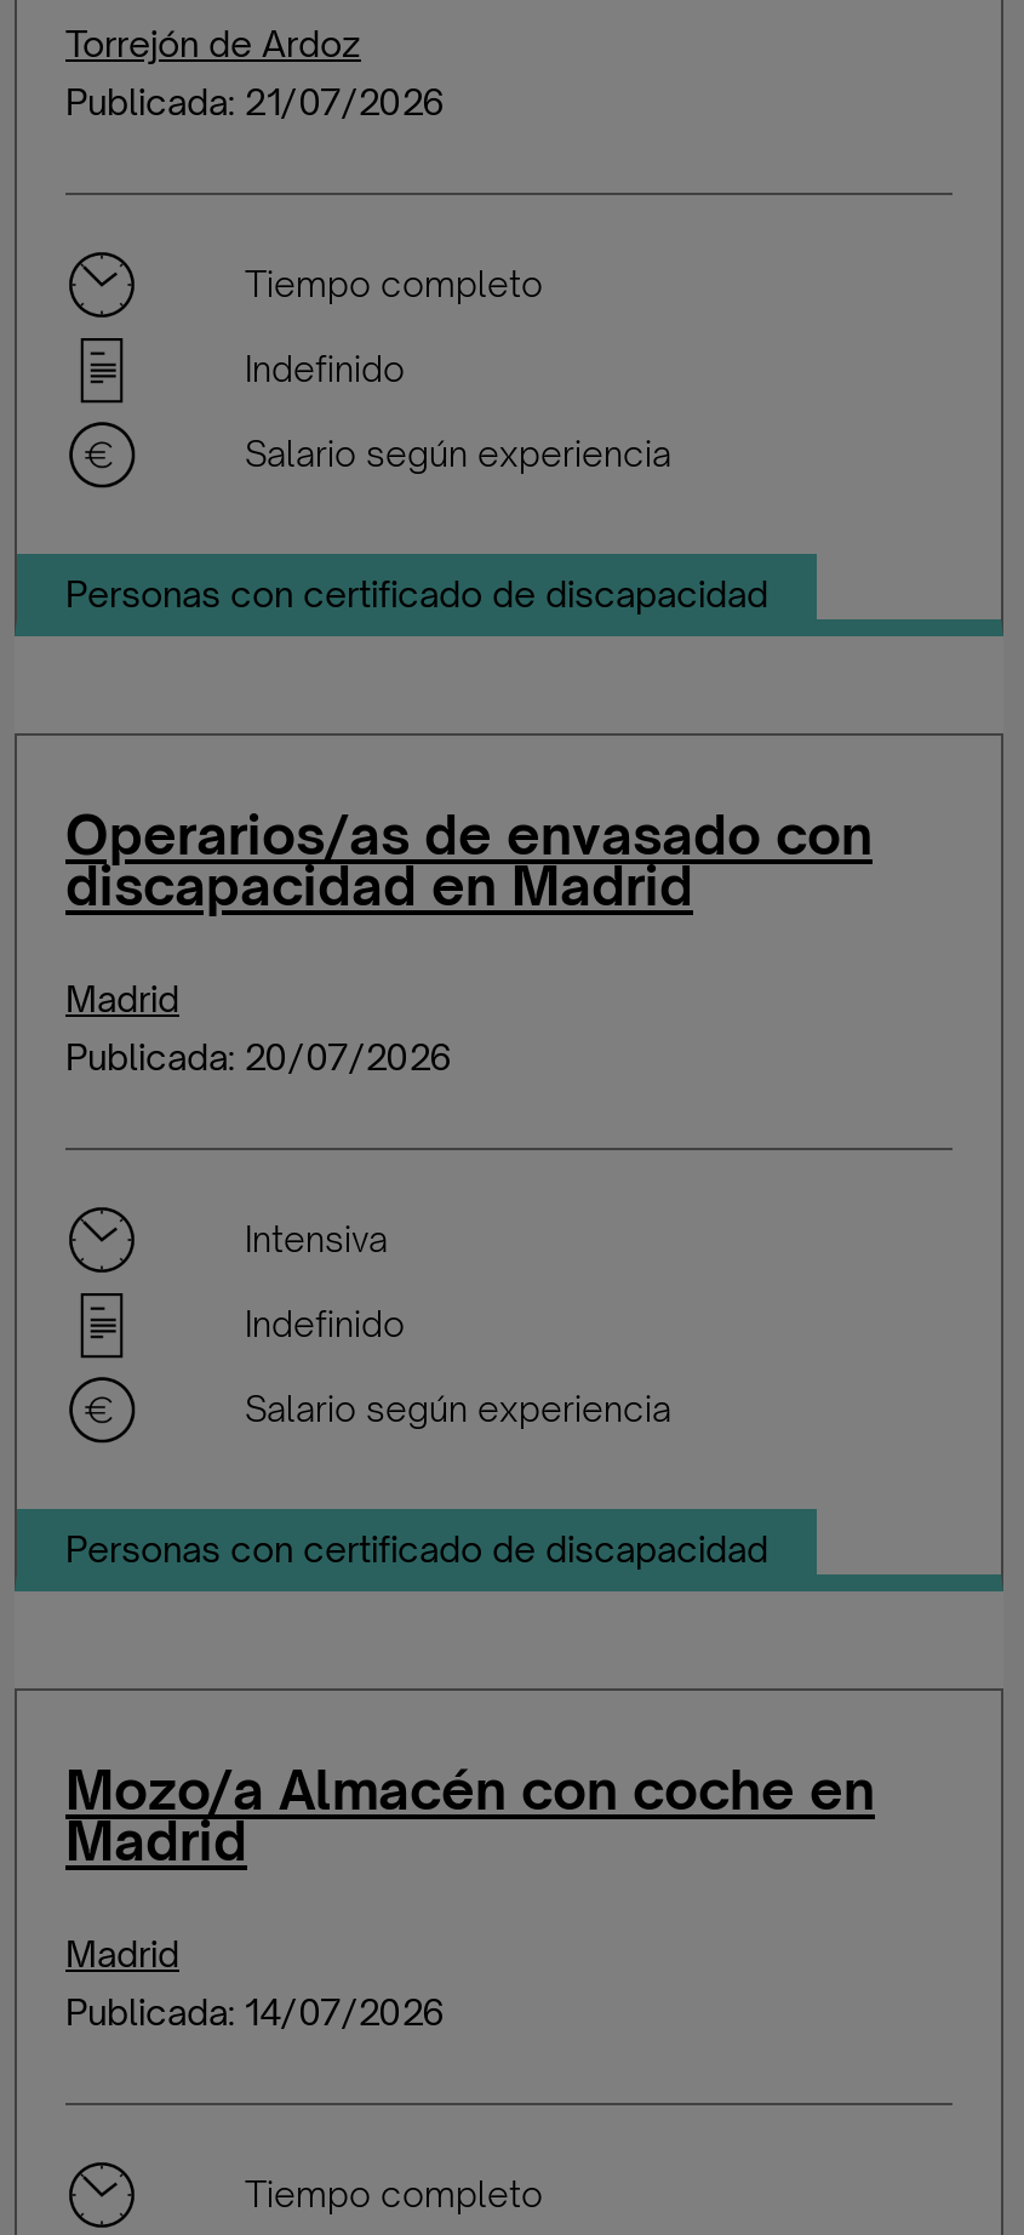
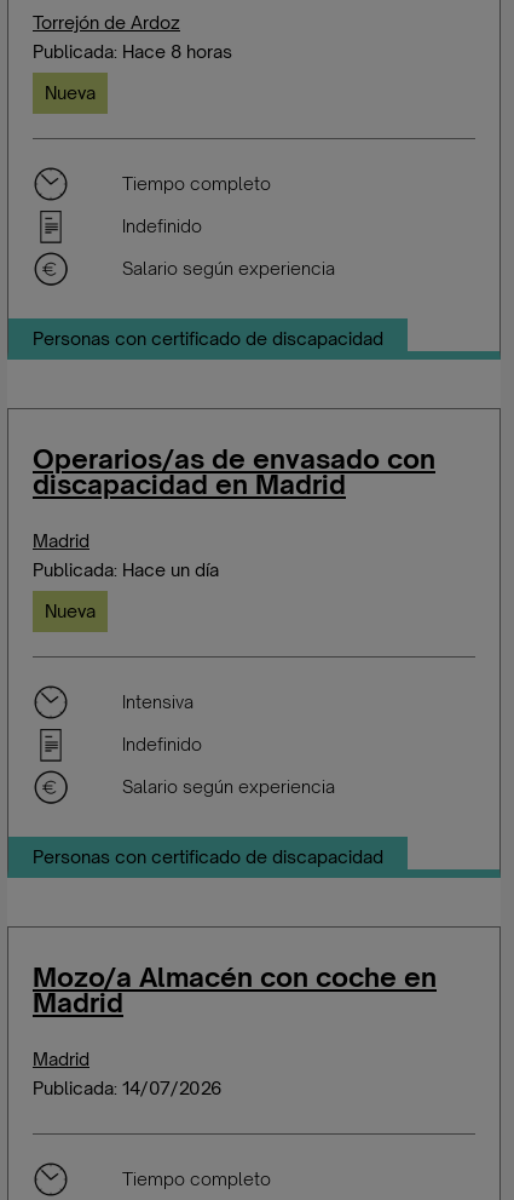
- Publicada: 21/07/2026
+ Publicada: Hace 8 horas
+ Nueva

- Publicada: 20/07/2026
+ Publicada: Hace un día
+ Nueva
